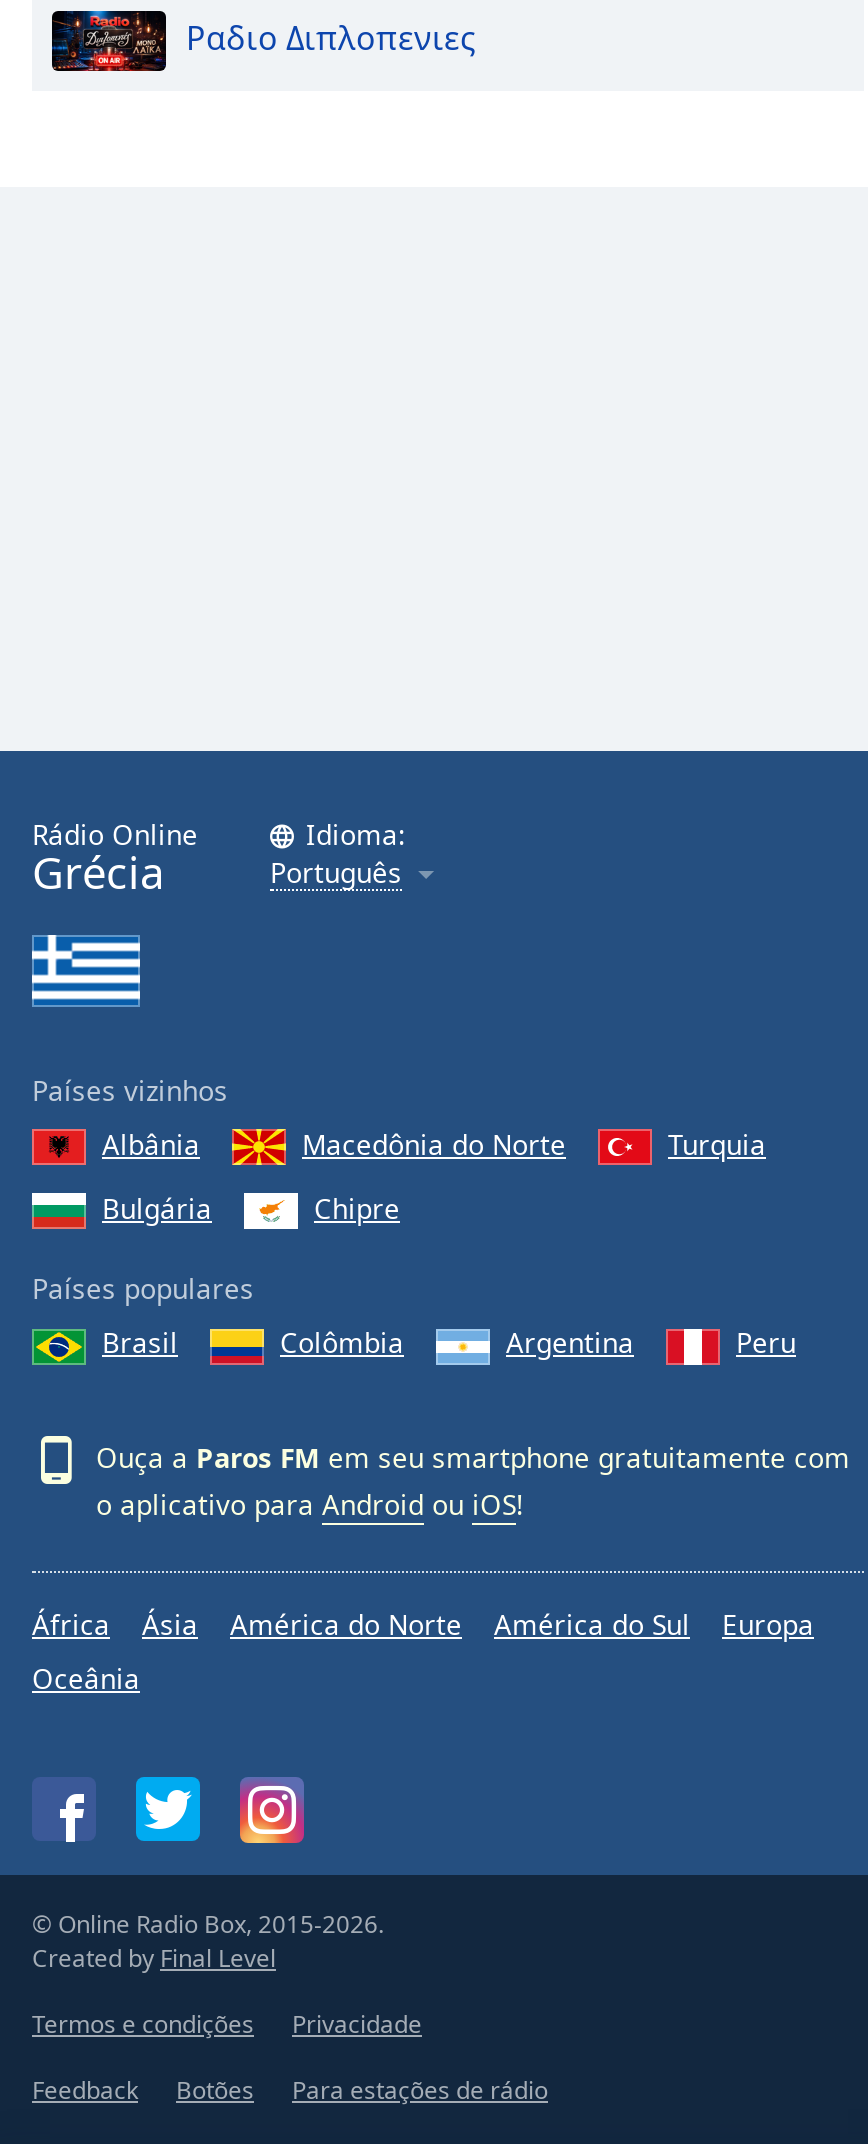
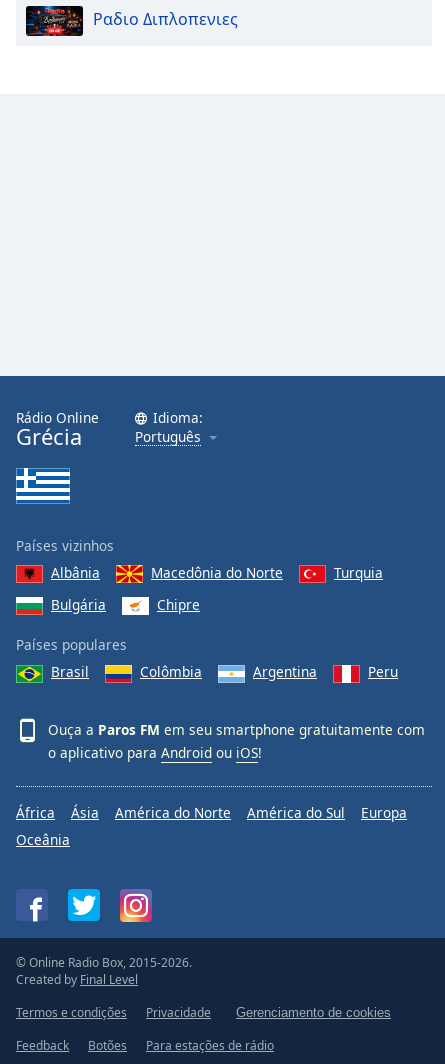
+ Gerenciamento de cookies
